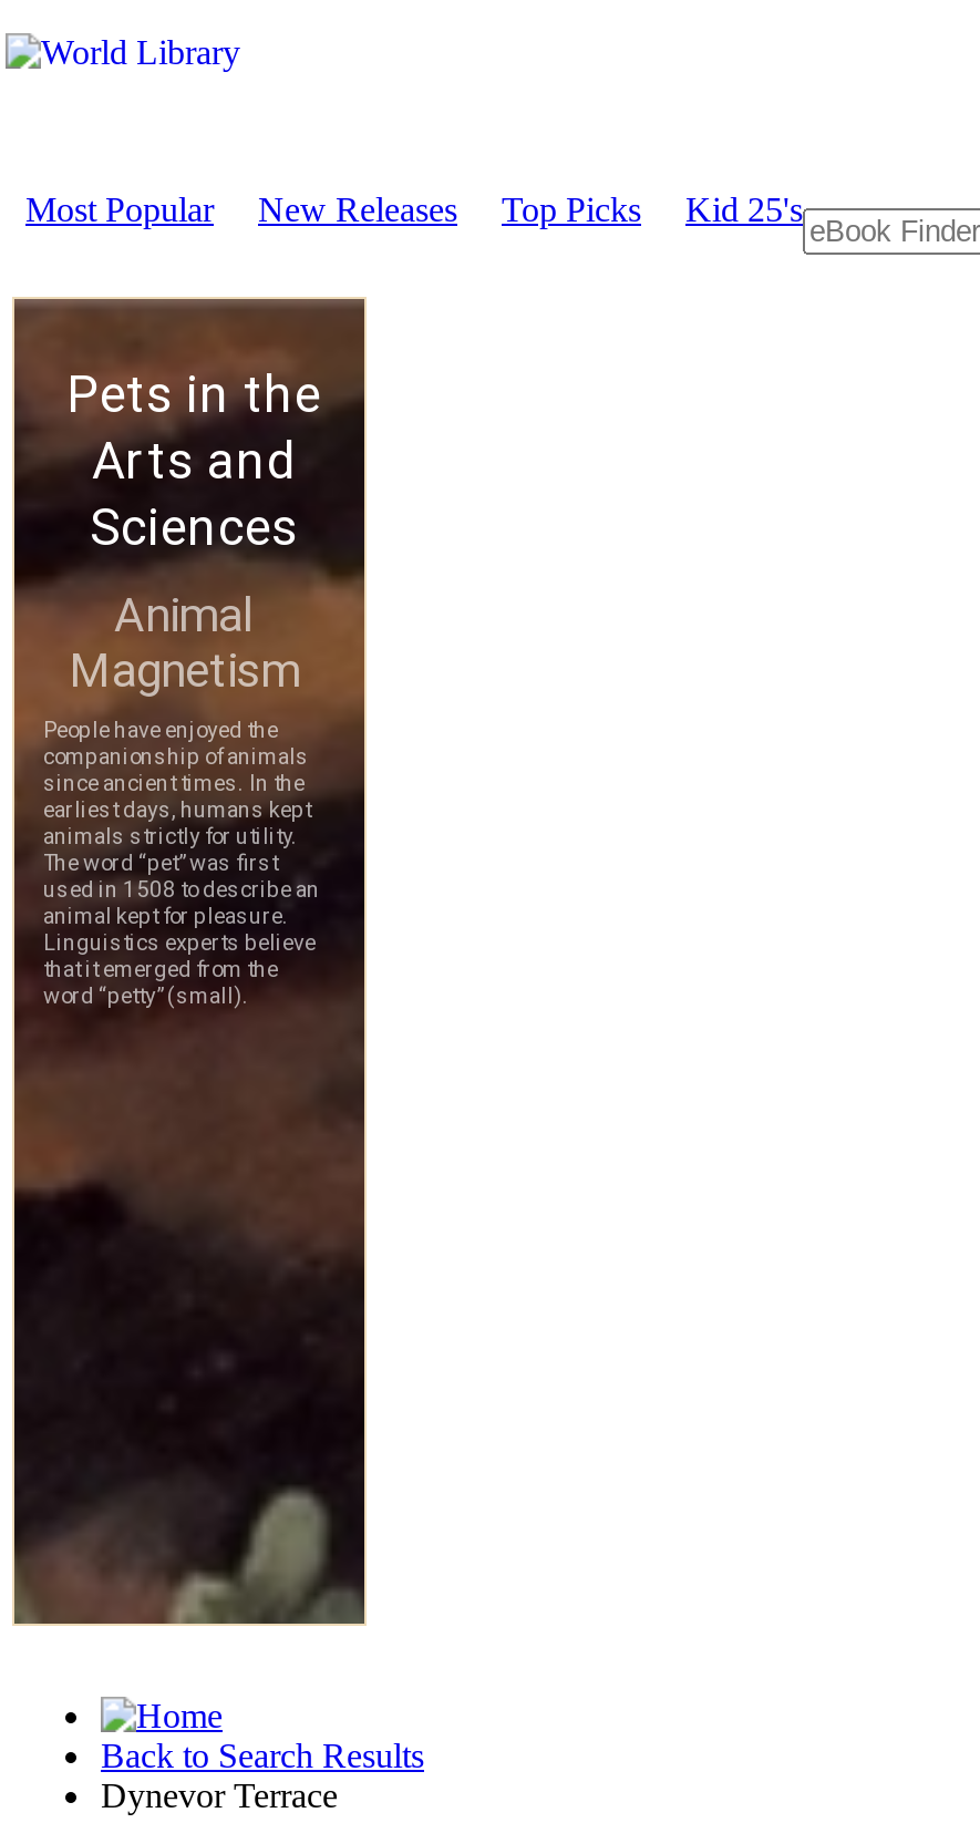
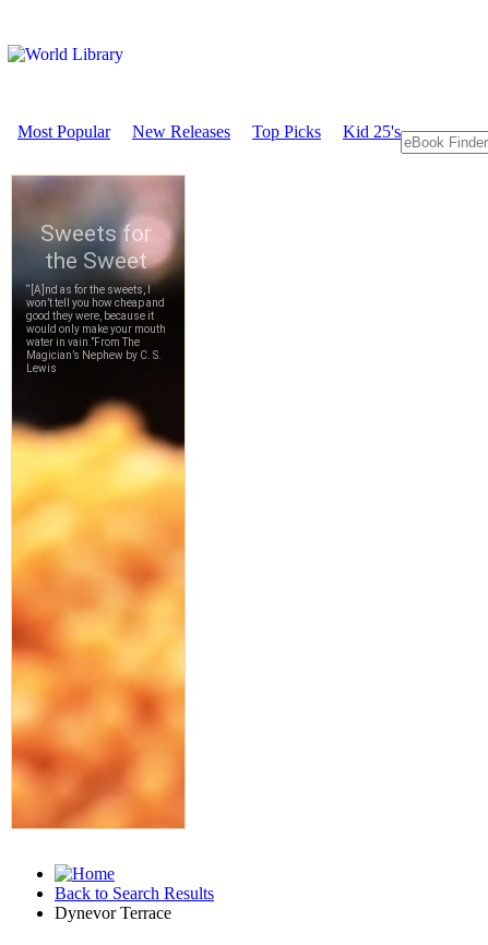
- [image]
+ [image]
